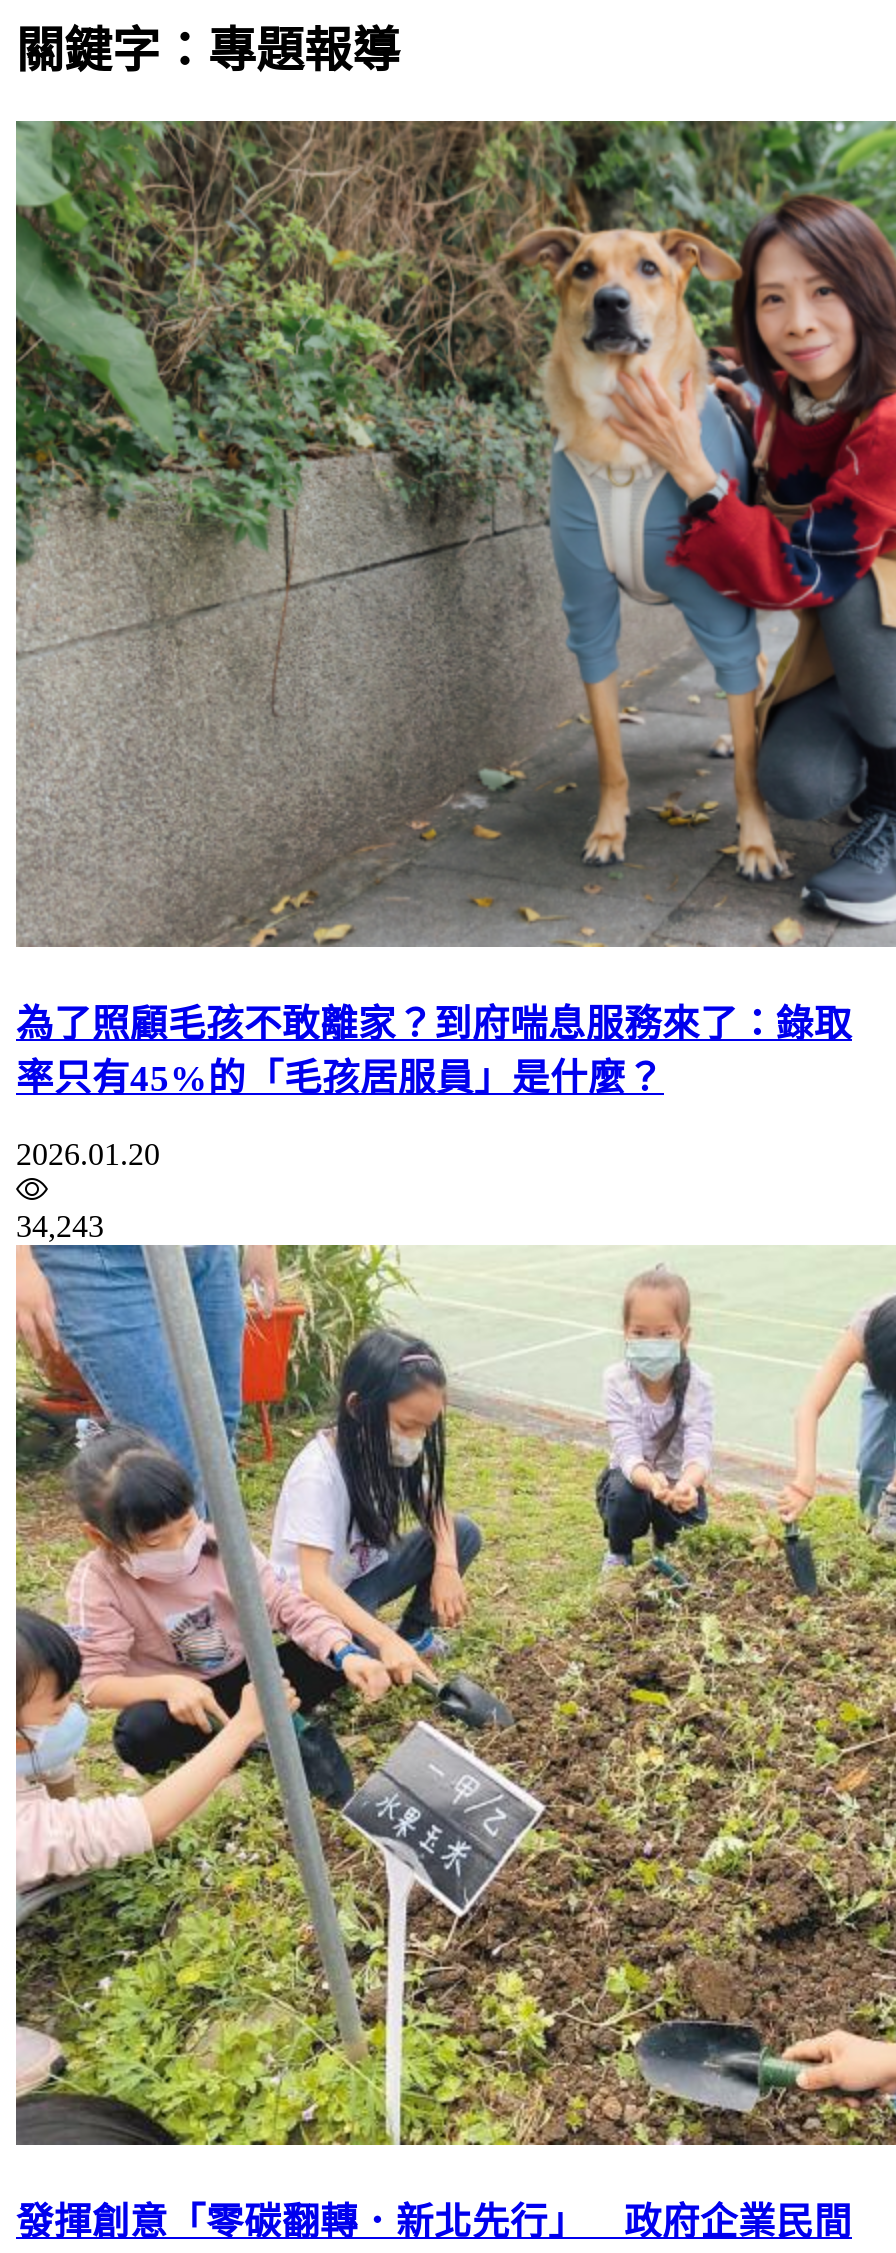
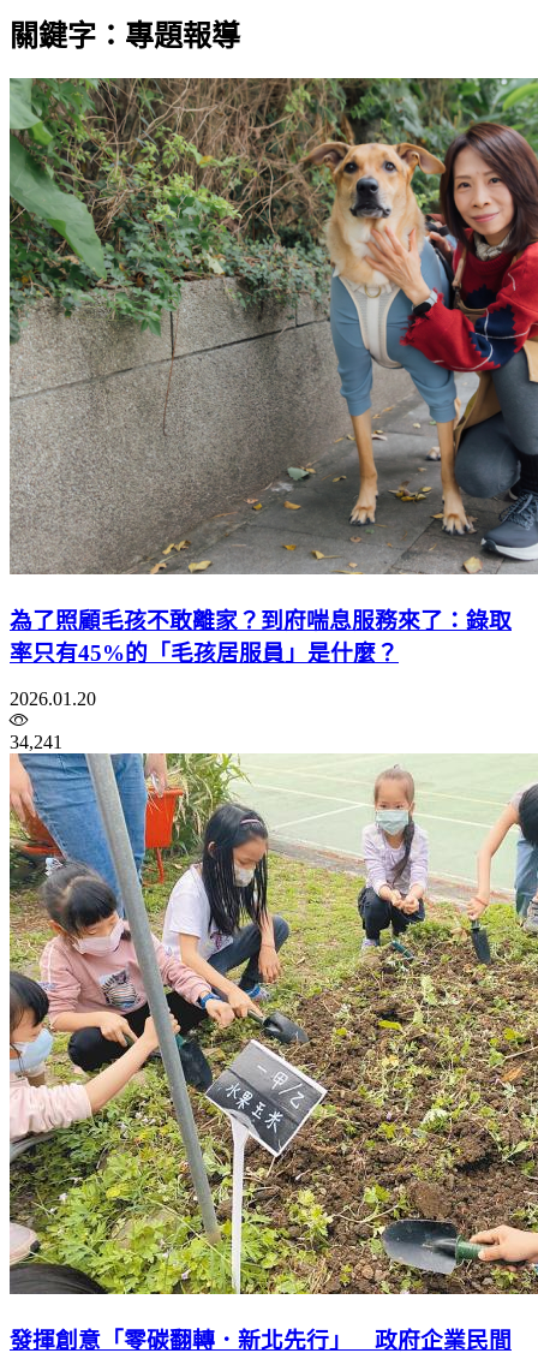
- 34,243
+ 34,241
